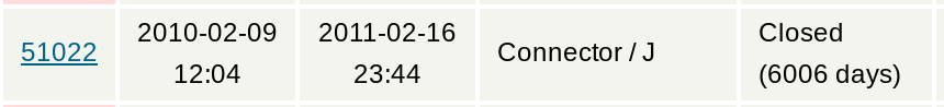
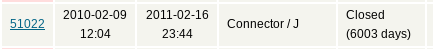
- (6006 days)
+ (6003 days)
